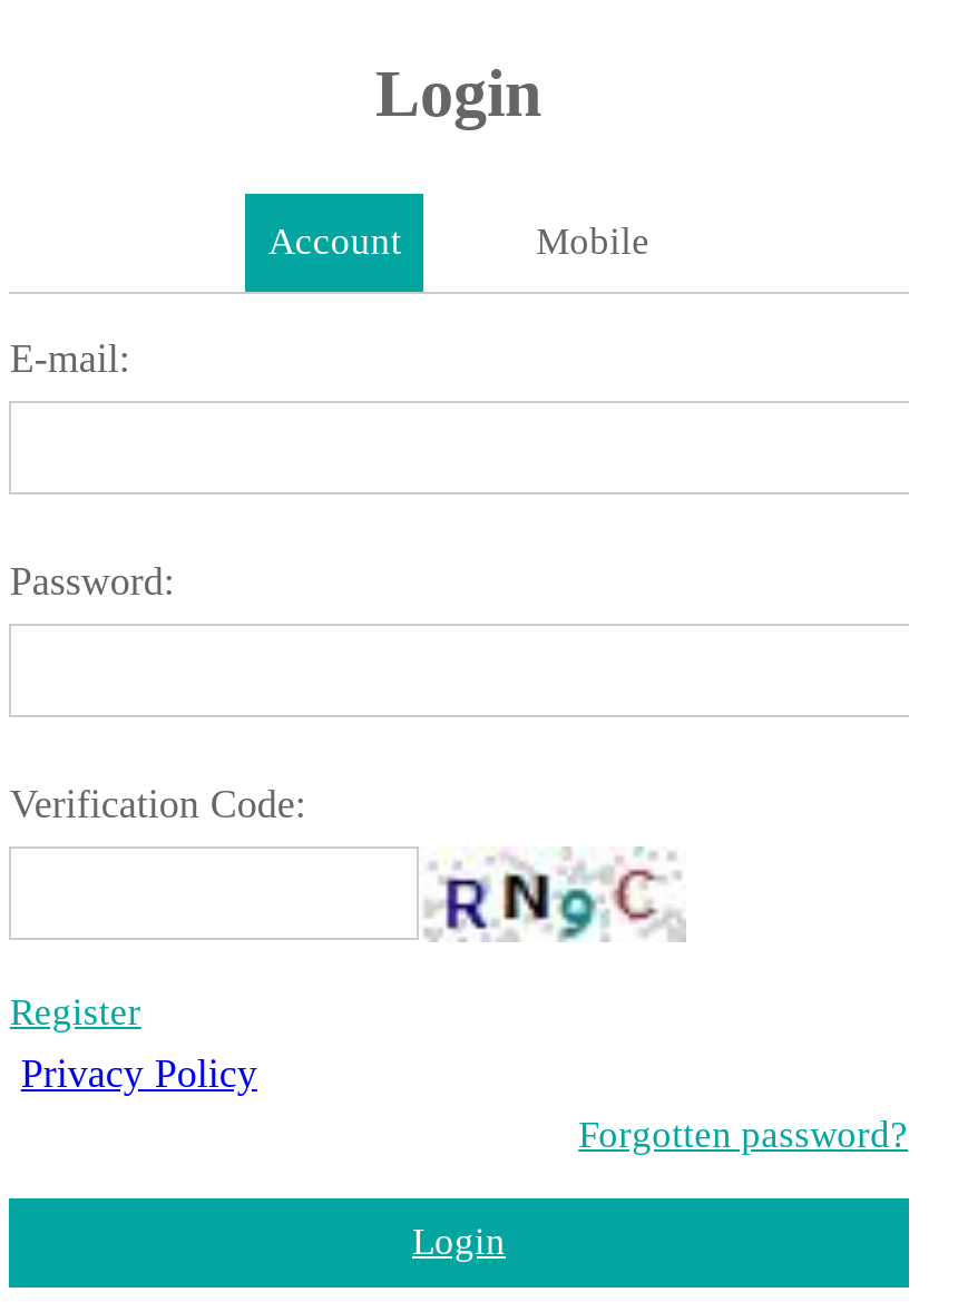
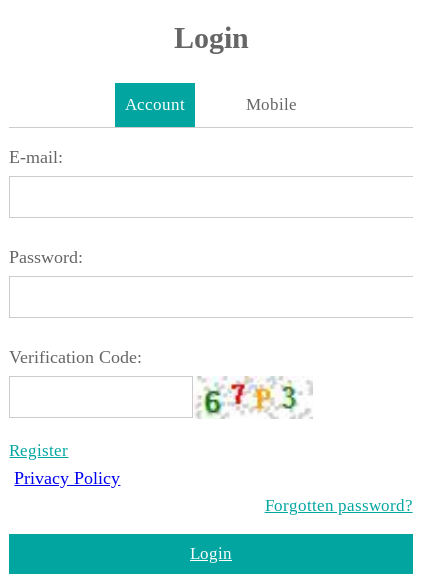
- [image]
+ [image]
